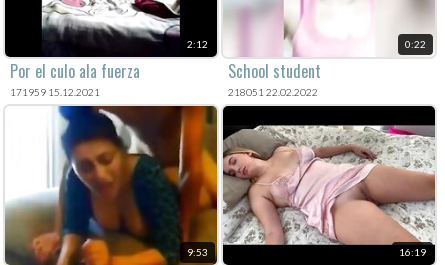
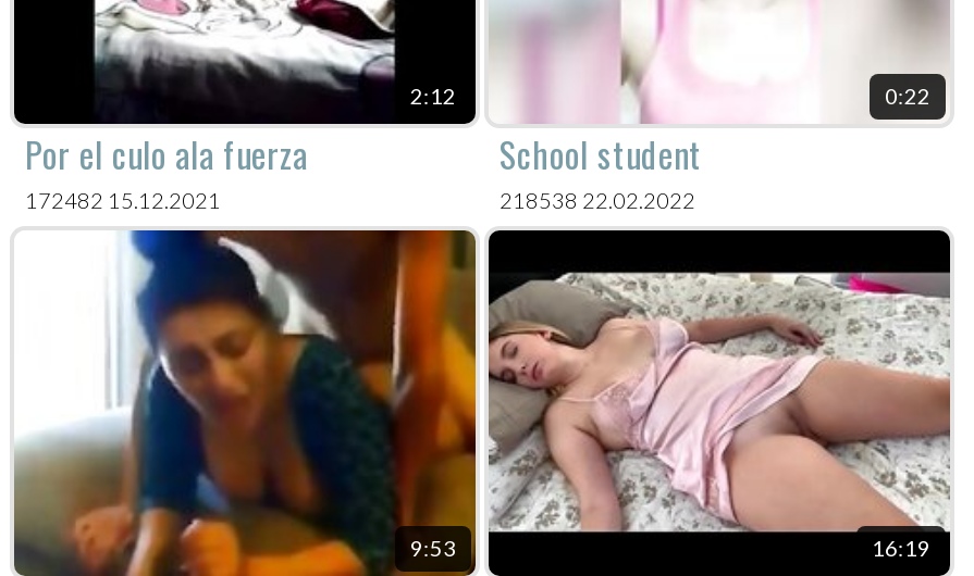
- 171959 15.12.2021
+ 172482 15.12.2021

- 218051 22.02.2022
+ 218538 22.02.2022
